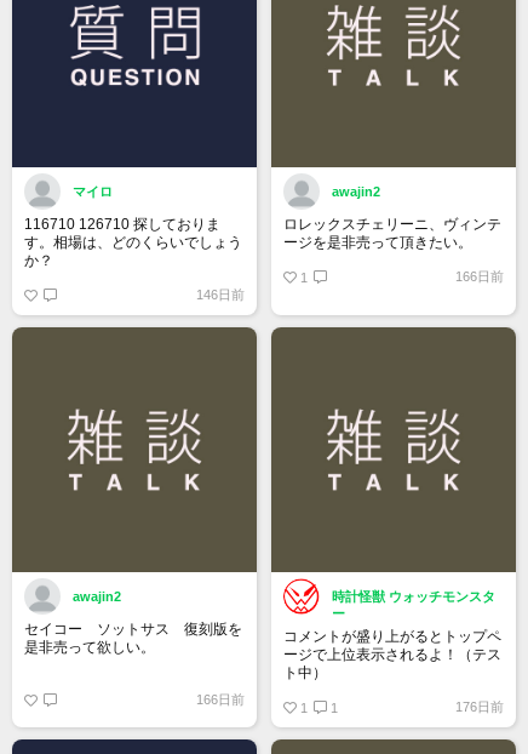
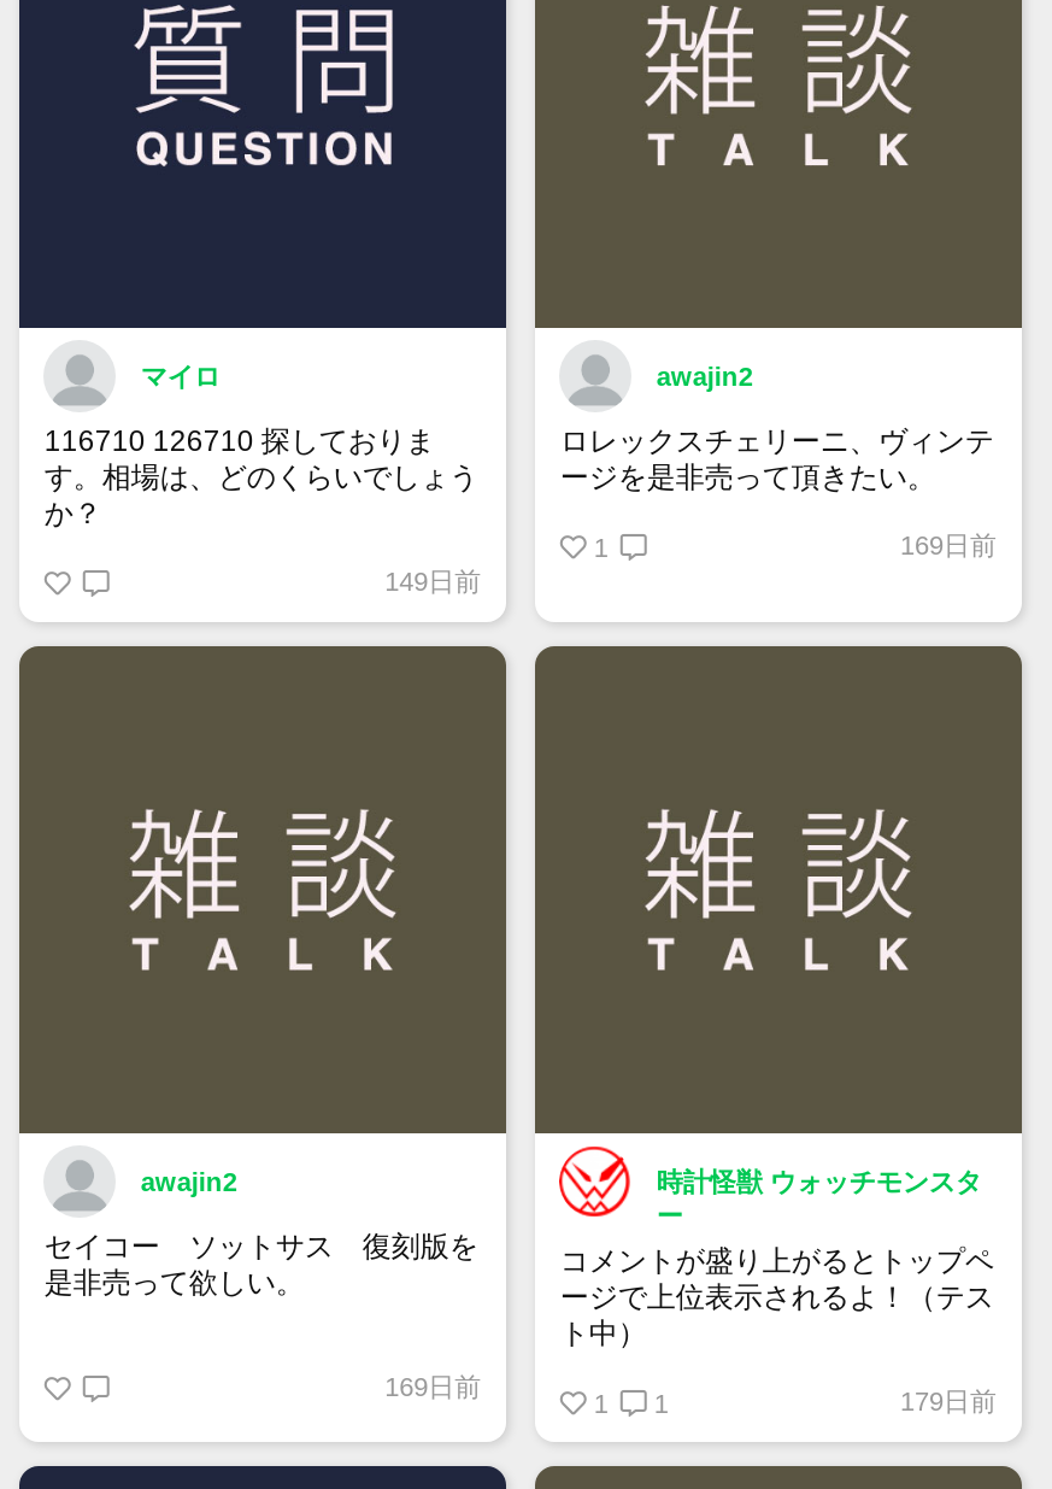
- 166日前
+ 169日前

- 146日前
+ 149日前

- 166日前
+ 169日前

- 176日前
+ 179日前
